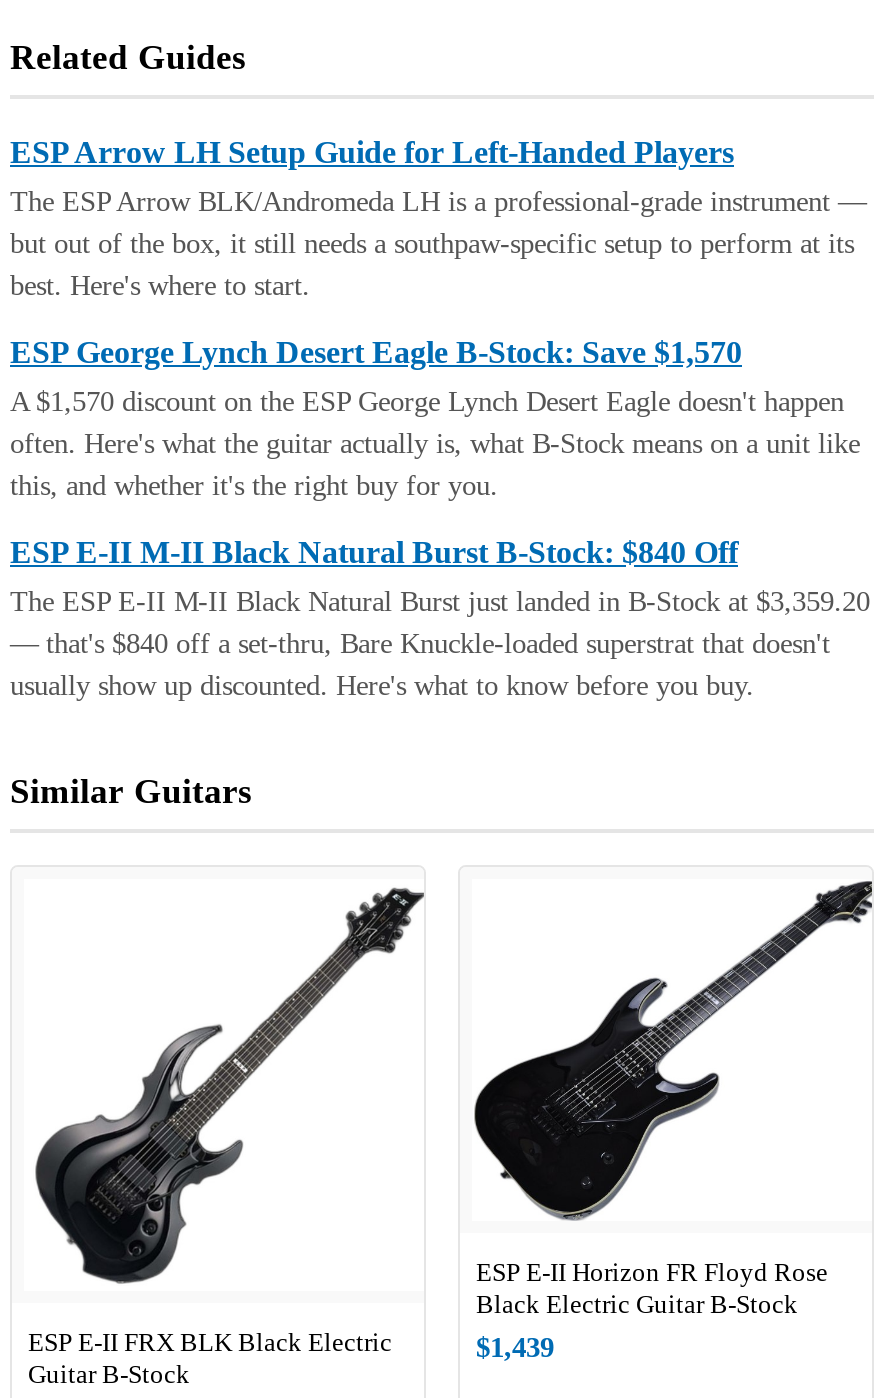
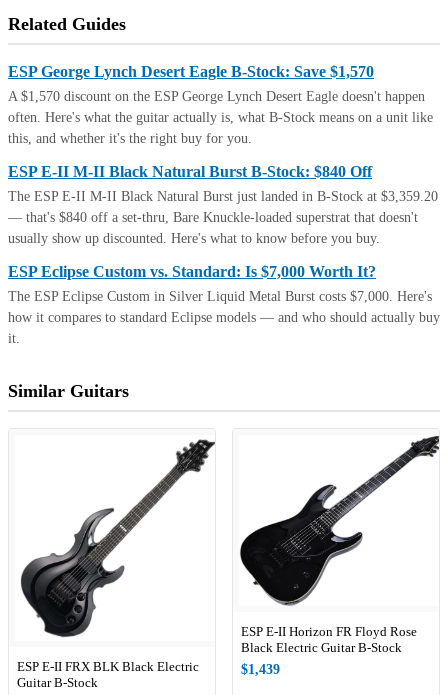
- ESP Arrow LH Setup Guide for Left-Handed Players
- The ESP Arrow BLK/Andromeda LH is a professional-grade instrument —
- but out of the box, it still needs a southpaw-specific setup to perform at its
- best. Here's where to start.

moved up: ESP George Lynch Desert Eagle B-Stock: Save $1,570 | A $1,570 discount on the ESP George Lynch Desert Eagle doesn't happen | often. Here's what the guitar actually is, what B-Stock means on a unit like | this, and whether it's the right buy for you. | ESP E-II M-II Black Natural Burst B-Stock: $840 Off | The ESP E-II M-II Black Natural Burst just landed in B-Stock at $3,359.20 | — that's $840 off a set-thru, Bare Knuckle-loaded superstrat that doesn't | usually show up discounted. Here's what to know before you buy.

+ ESP Eclipse Custom vs. Standard: Is $7,000 Worth It?
+ The ESP Eclipse Custom in Silver Liquid Metal Burst costs $7,000. Here's
+ how it compares to standard Eclipse models — and who should actually buy
+ it.
